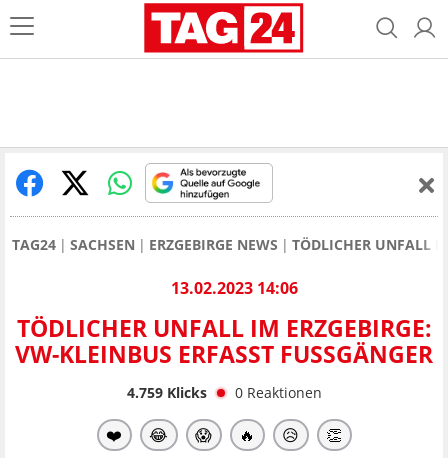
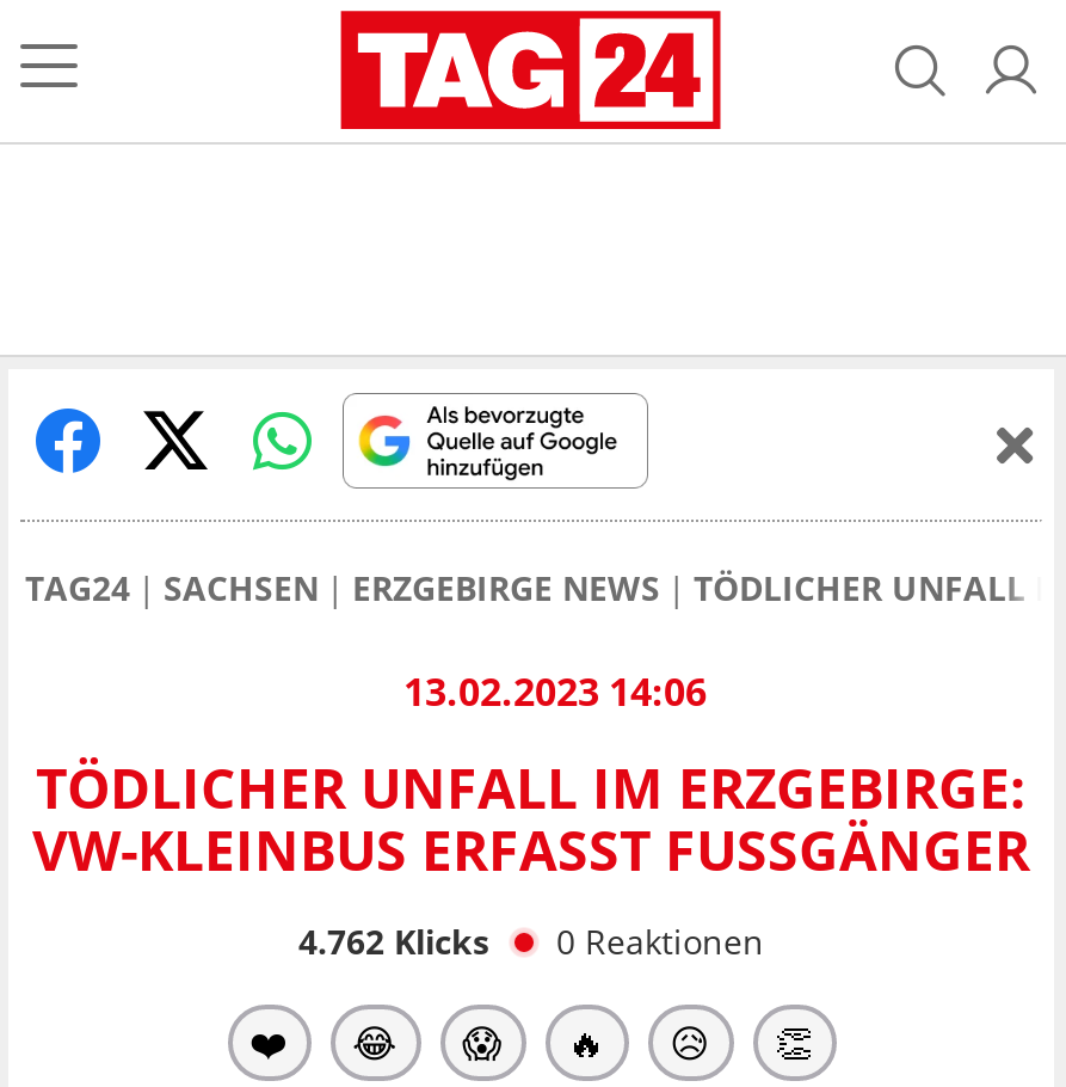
- 4.759 Klicks 0 Reaktionen
+ 4.762 Klicks 0 Reaktionen
